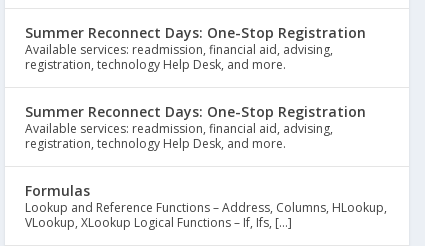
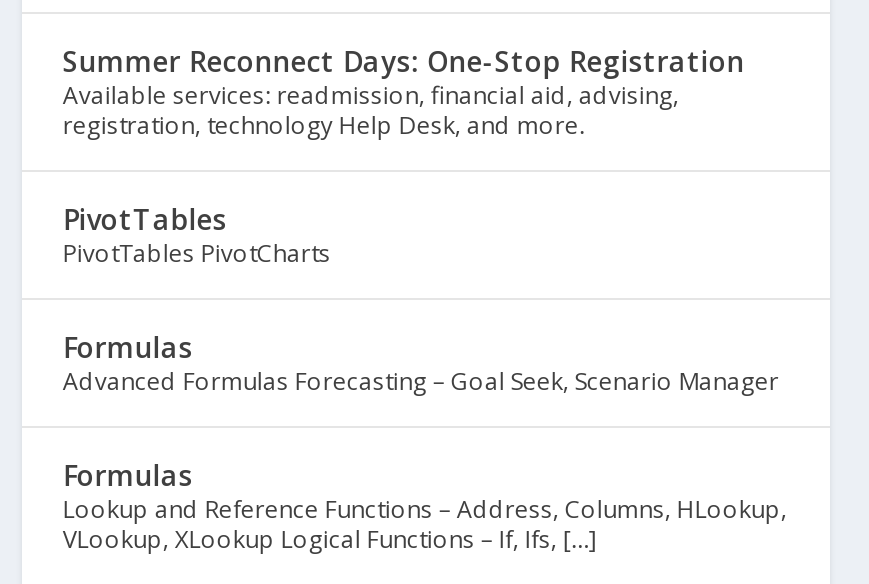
- Summer Reconnect Days: One-Stop Registration
- Available services: readmission, financial aid, advising,
- registration, technology Help Desk, and more.
+ PivotTables
+ PivotTables PivotCharts
+ Formulas
+ Advanced Formulas Forecasting – Goal Seek, Scenario Manager
